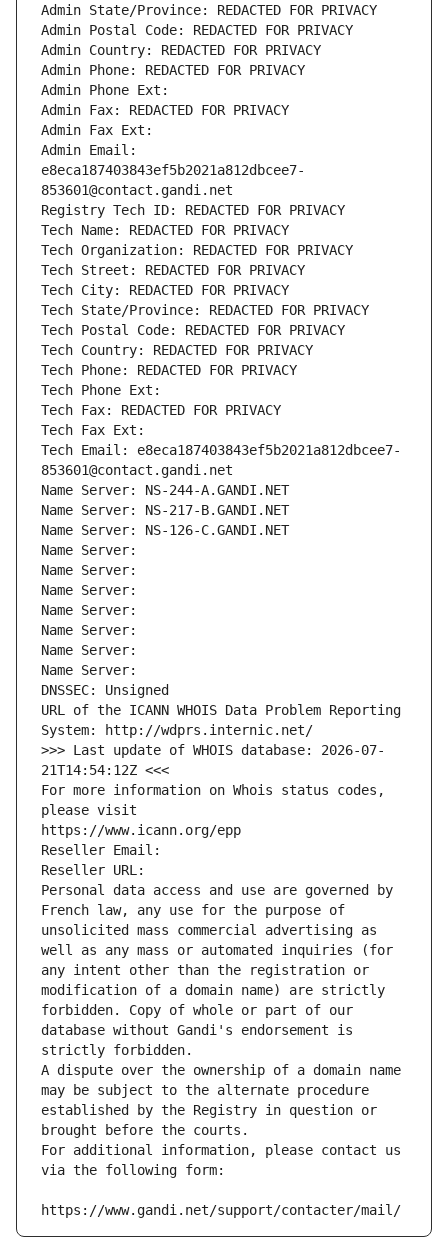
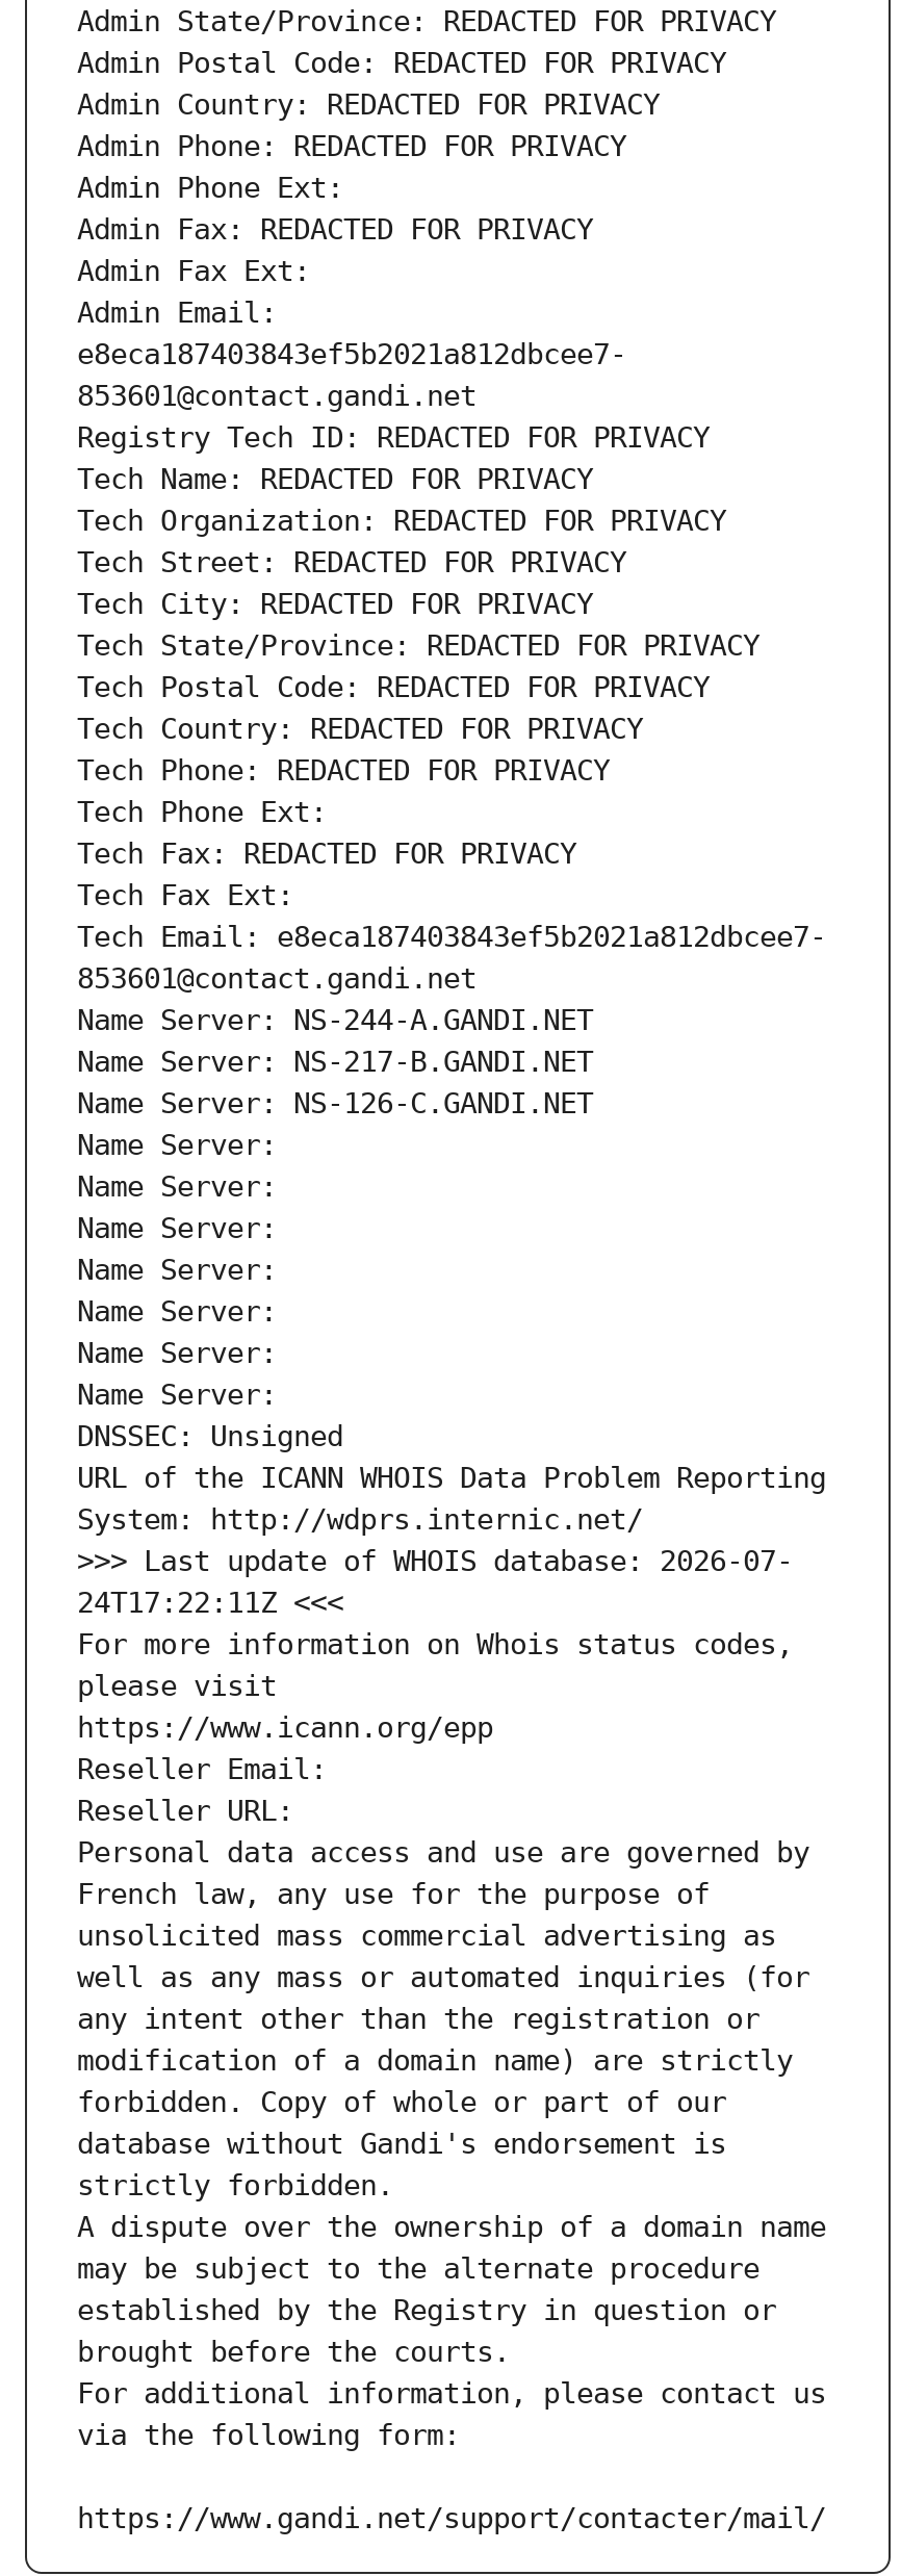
- 21T14:54:12Z <<<
+ 24T17:22:11Z <<<
